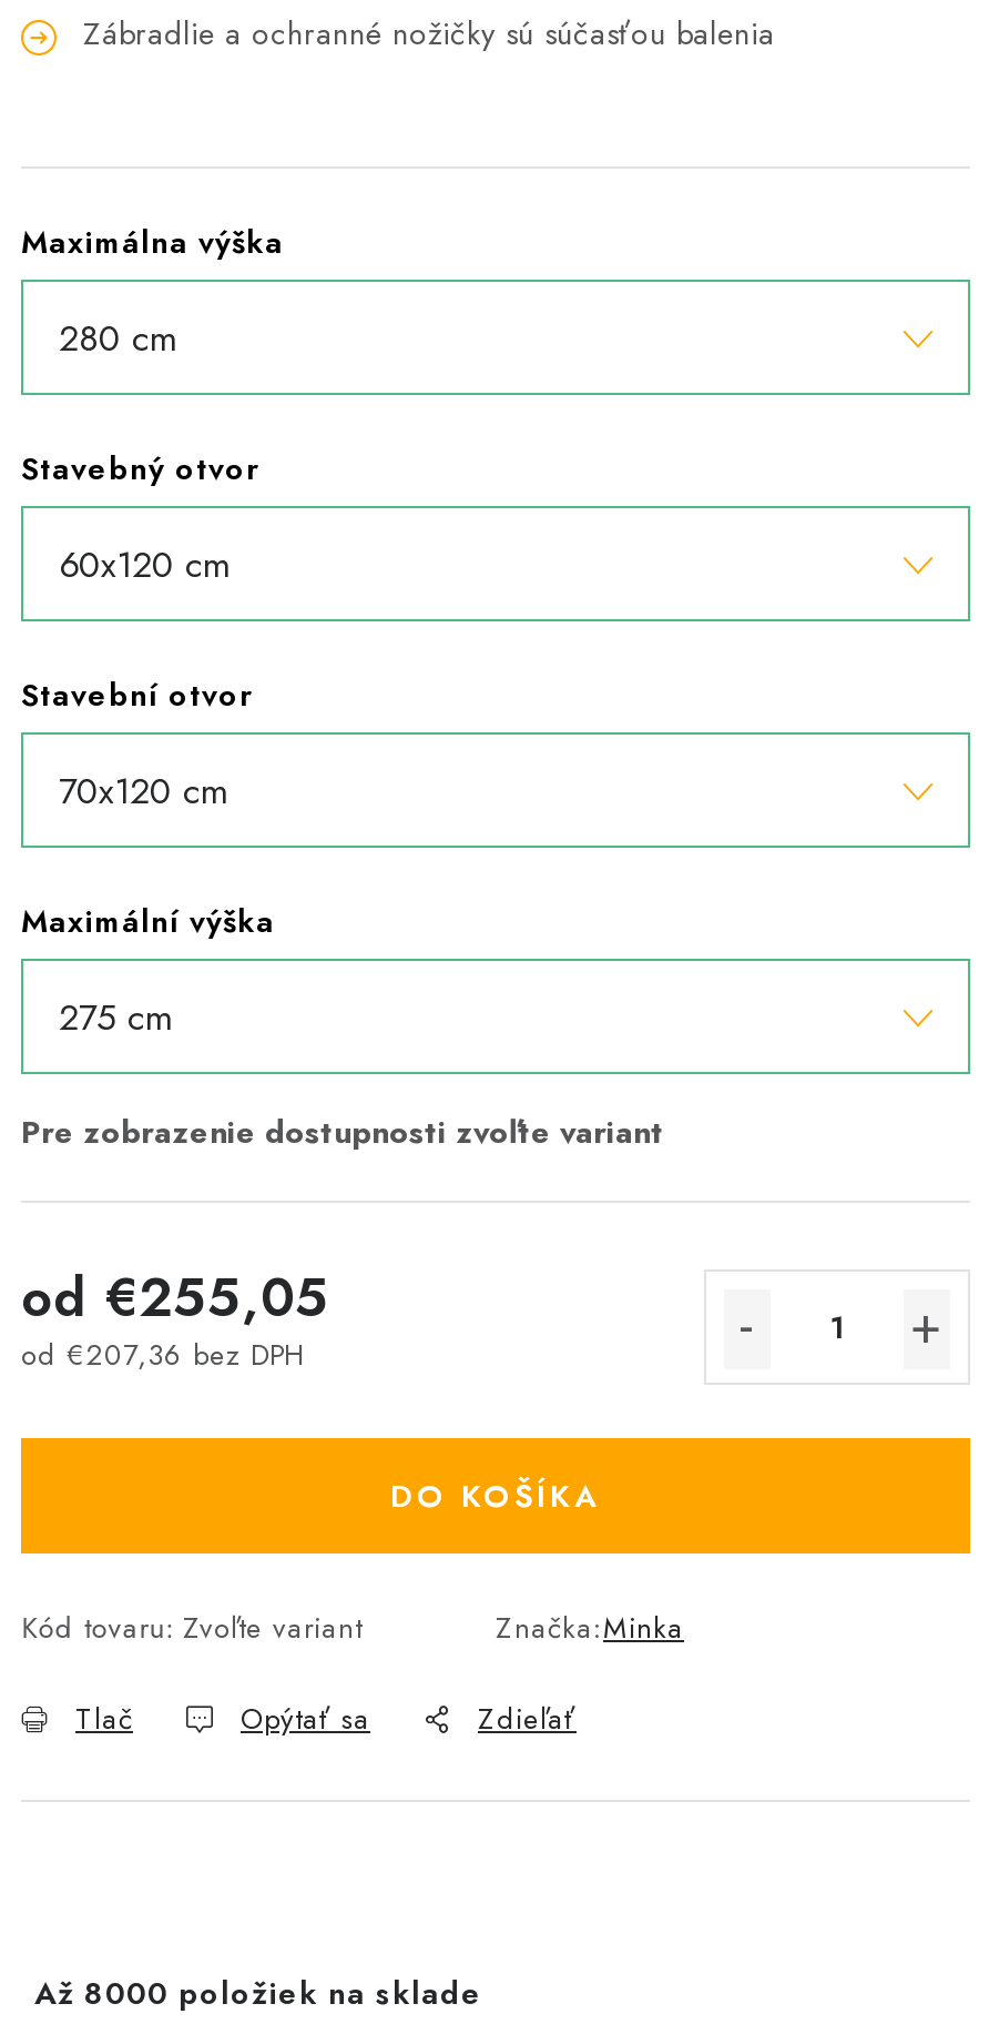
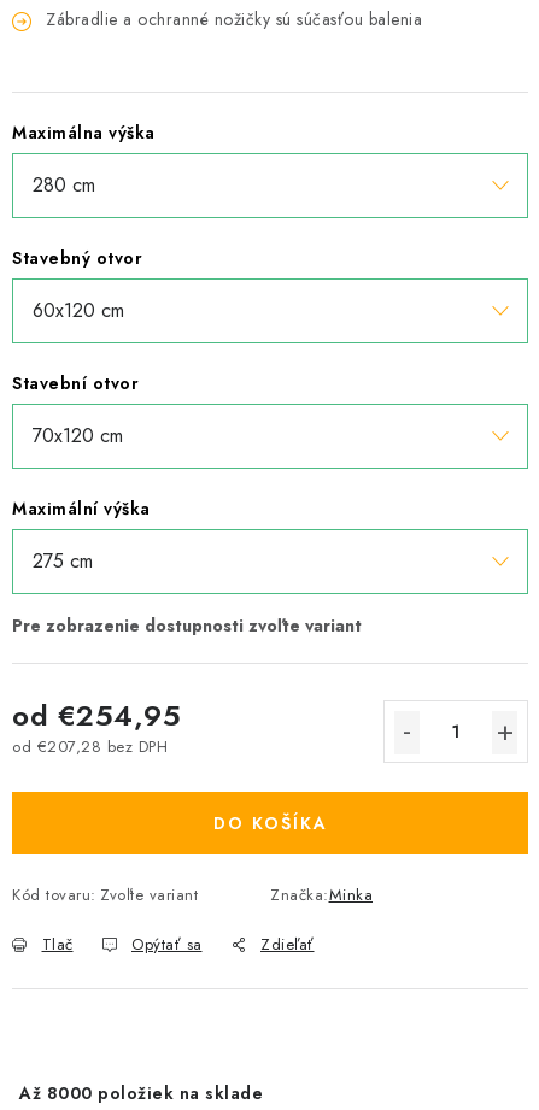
- od €255,05
+ od €254,95

- od €207,36 bez DPH
+ od €207,28 bez DPH
